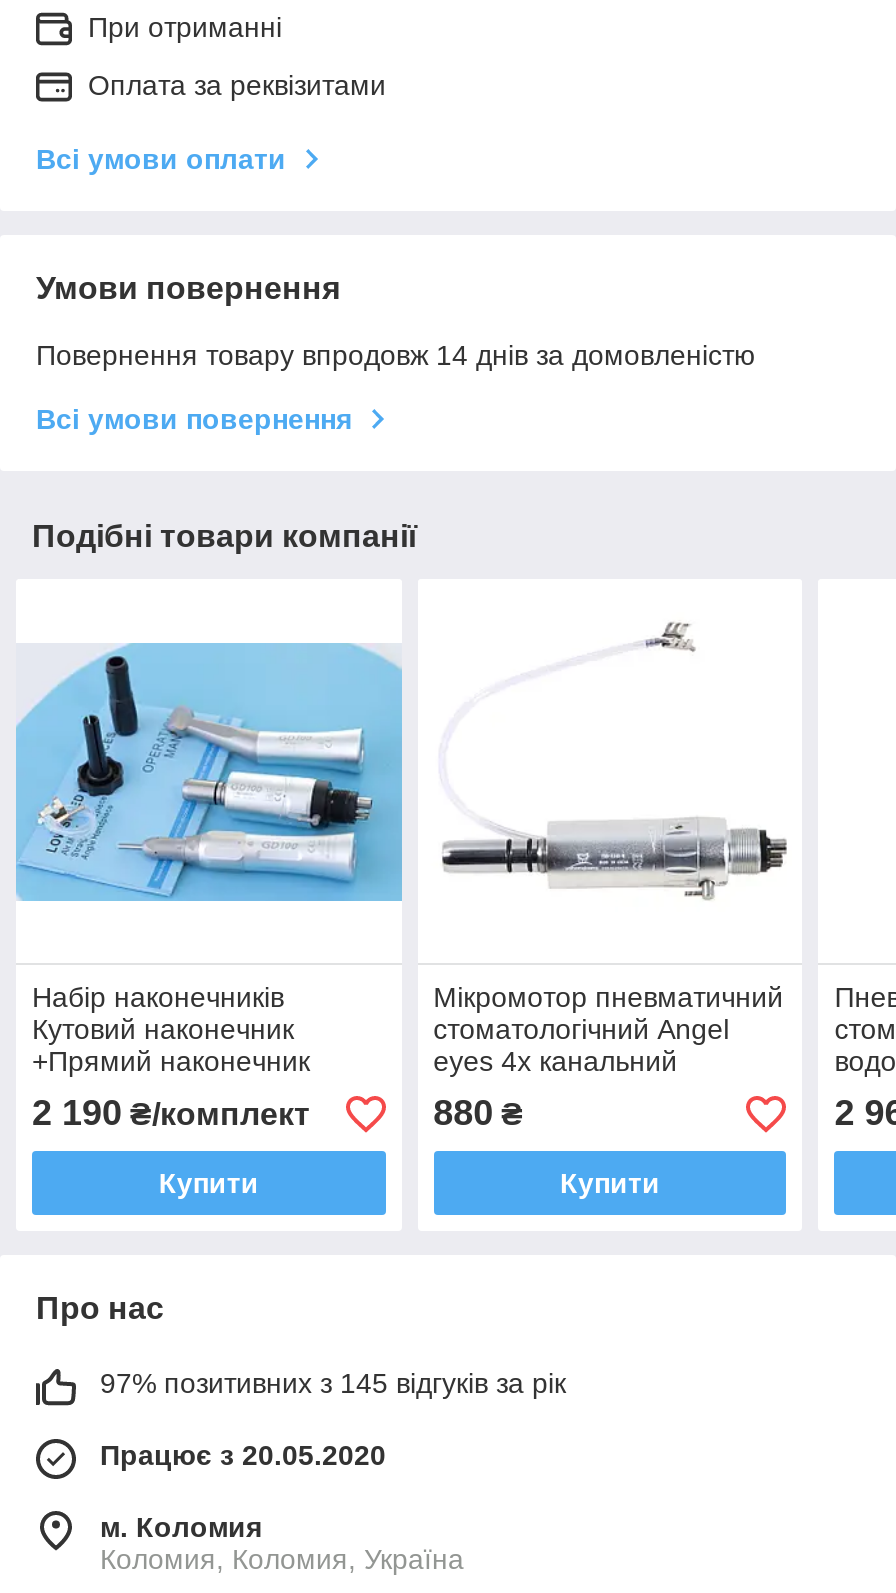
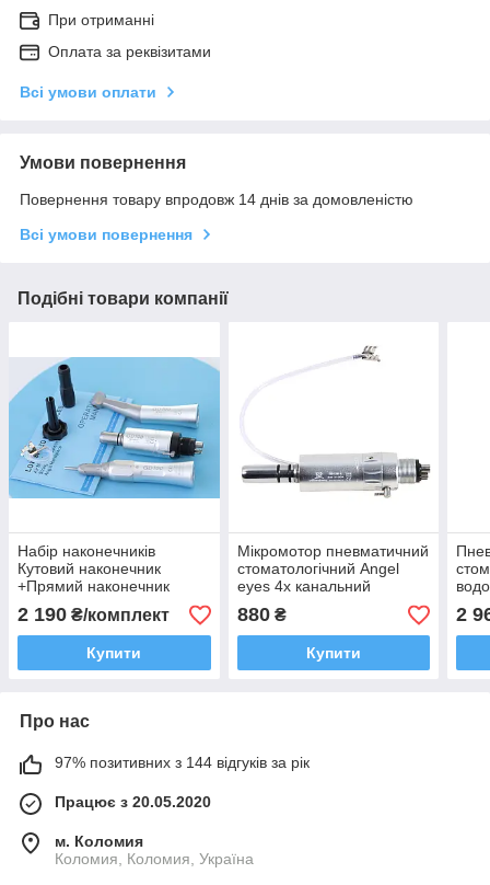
- 97% позитивних з 145 відгуків за рік
+ 97% позитивних з 144 відгуків за рік
